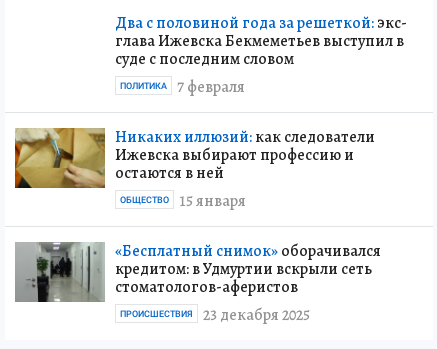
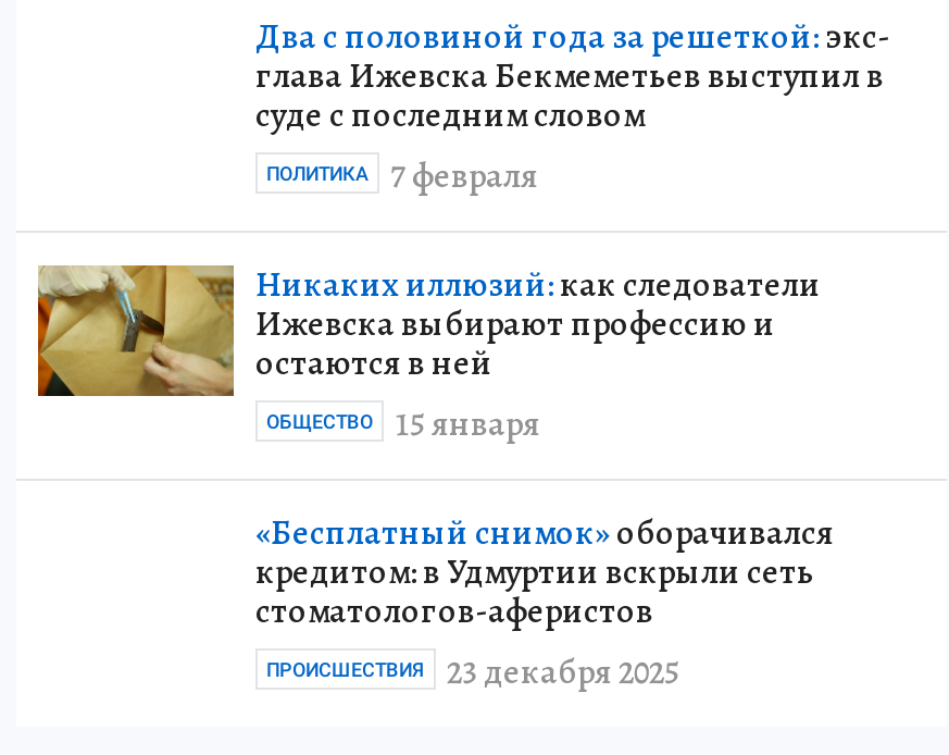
- [image]
